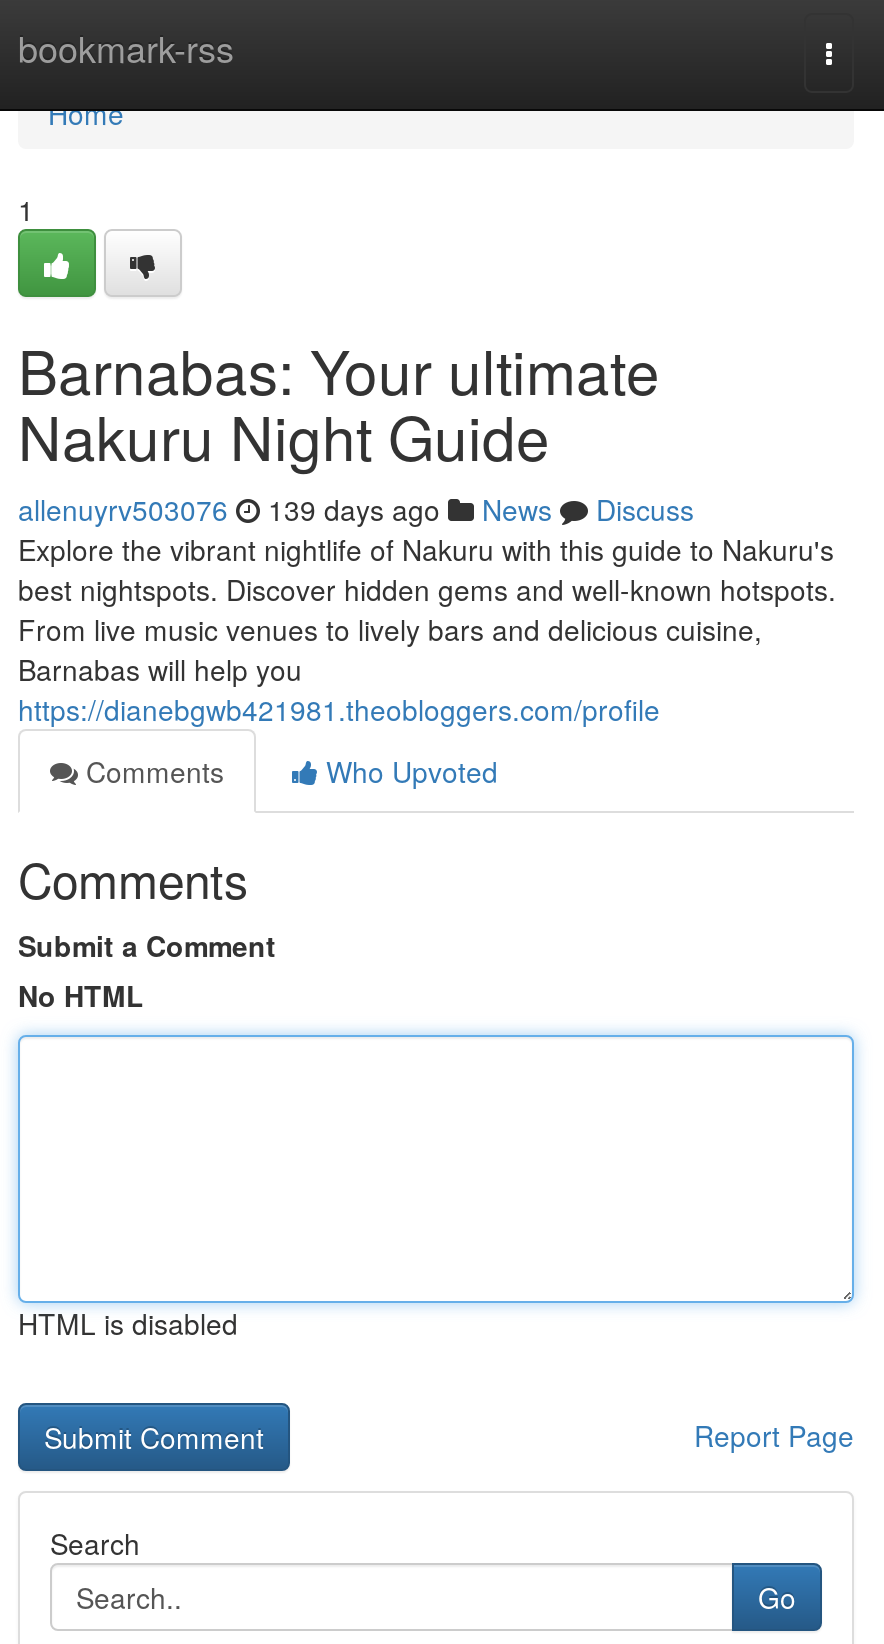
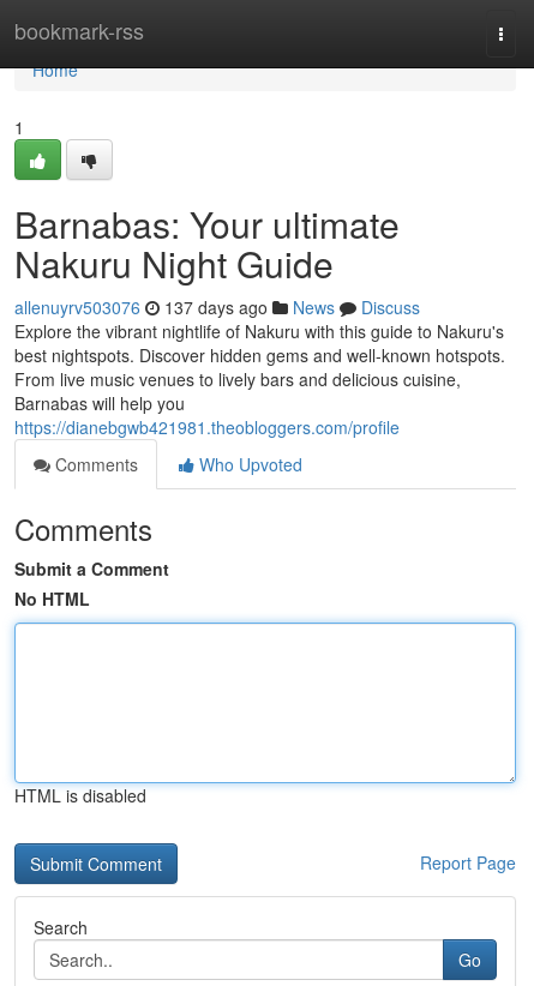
- allenuyrv503076 139 days ago News Discuss
+ allenuyrv503076 137 days ago News Discuss
